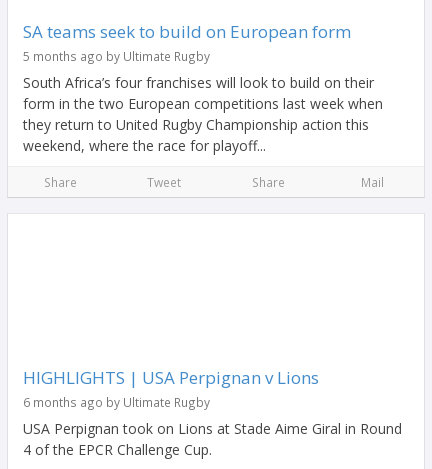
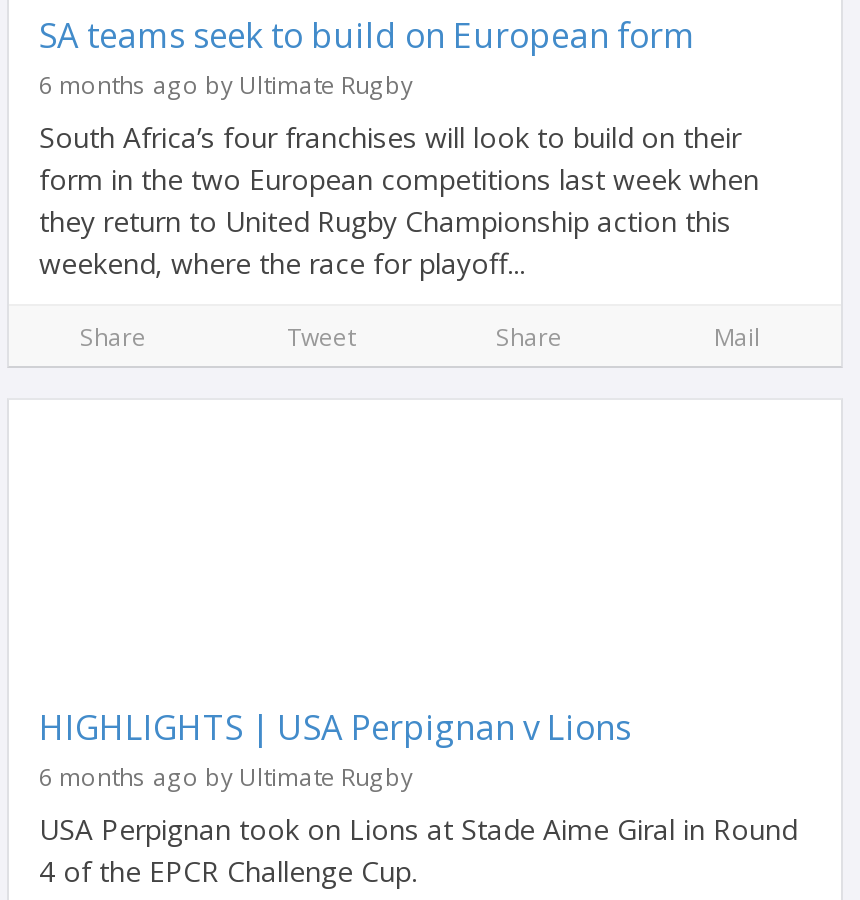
- 5 months ago by Ultimate Rugby
+ 6 months ago by Ultimate Rugby
